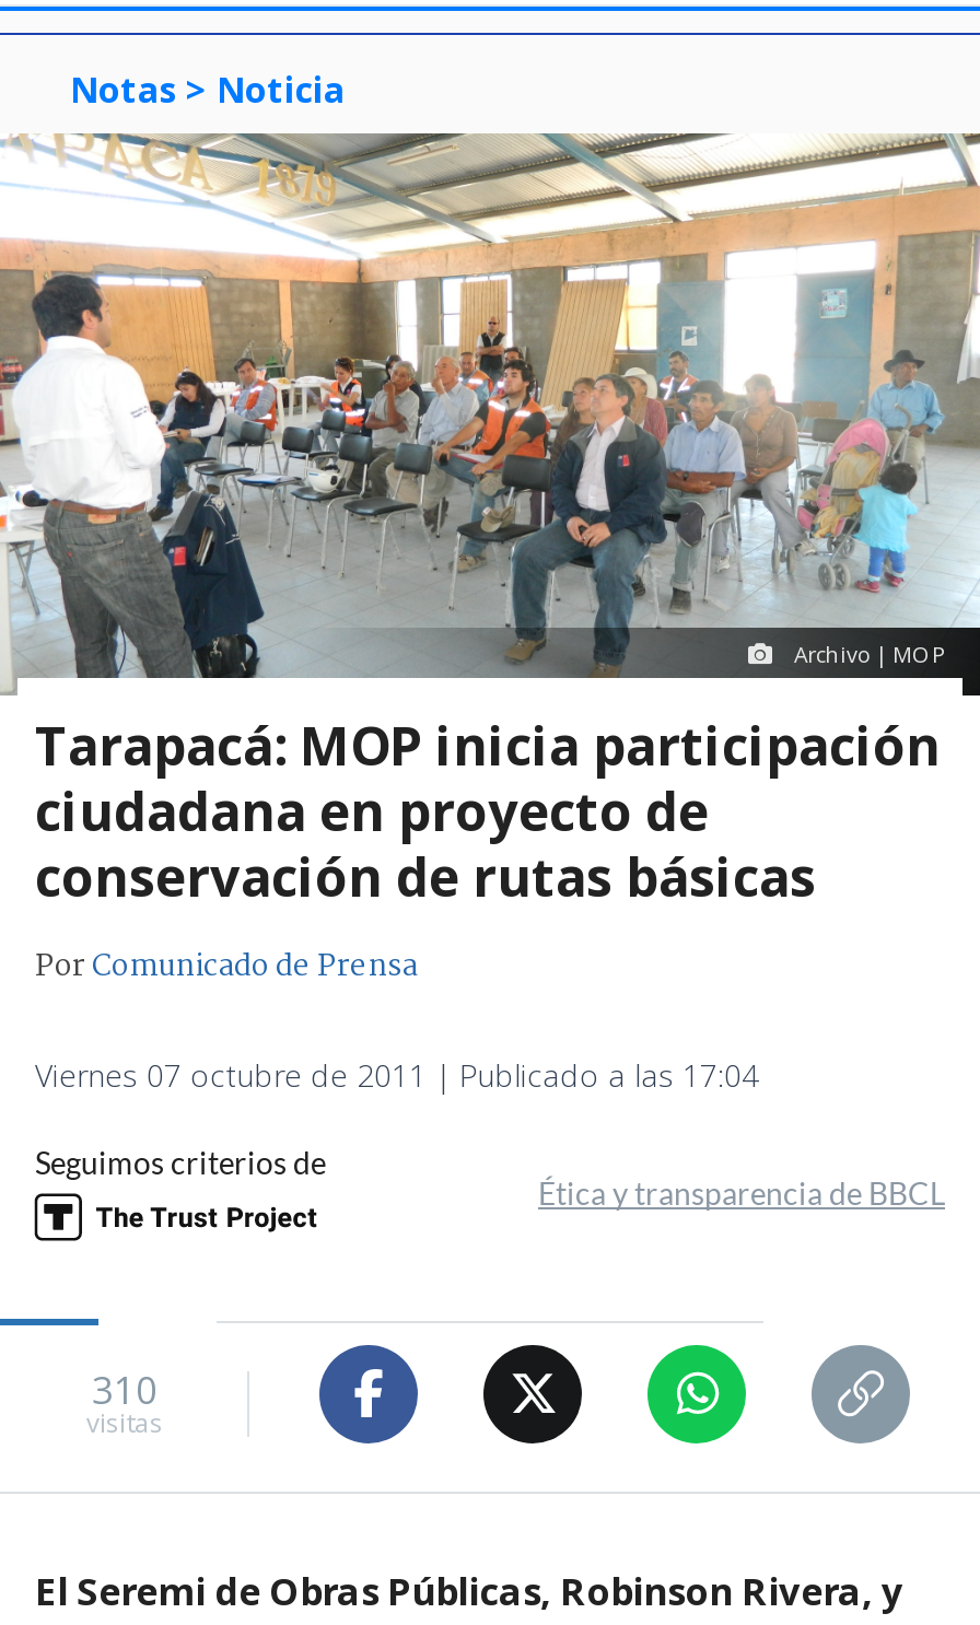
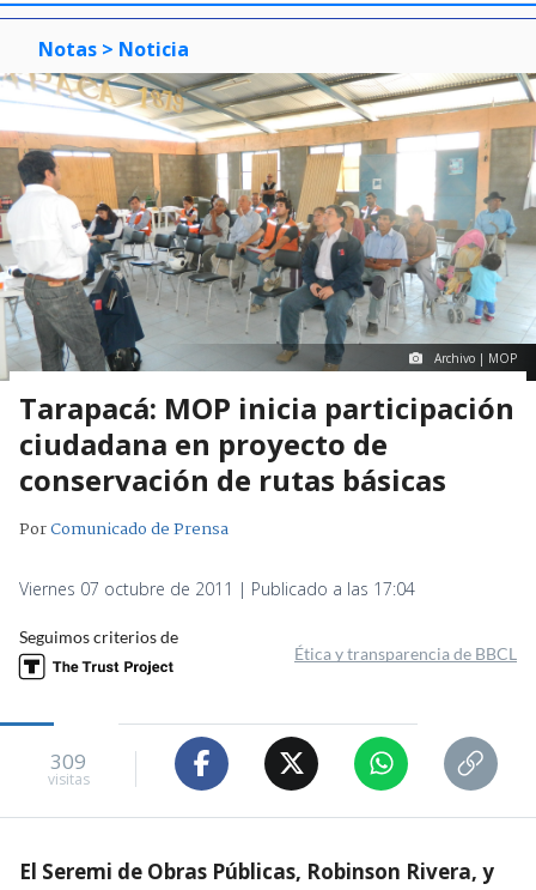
- 310
+ 309
